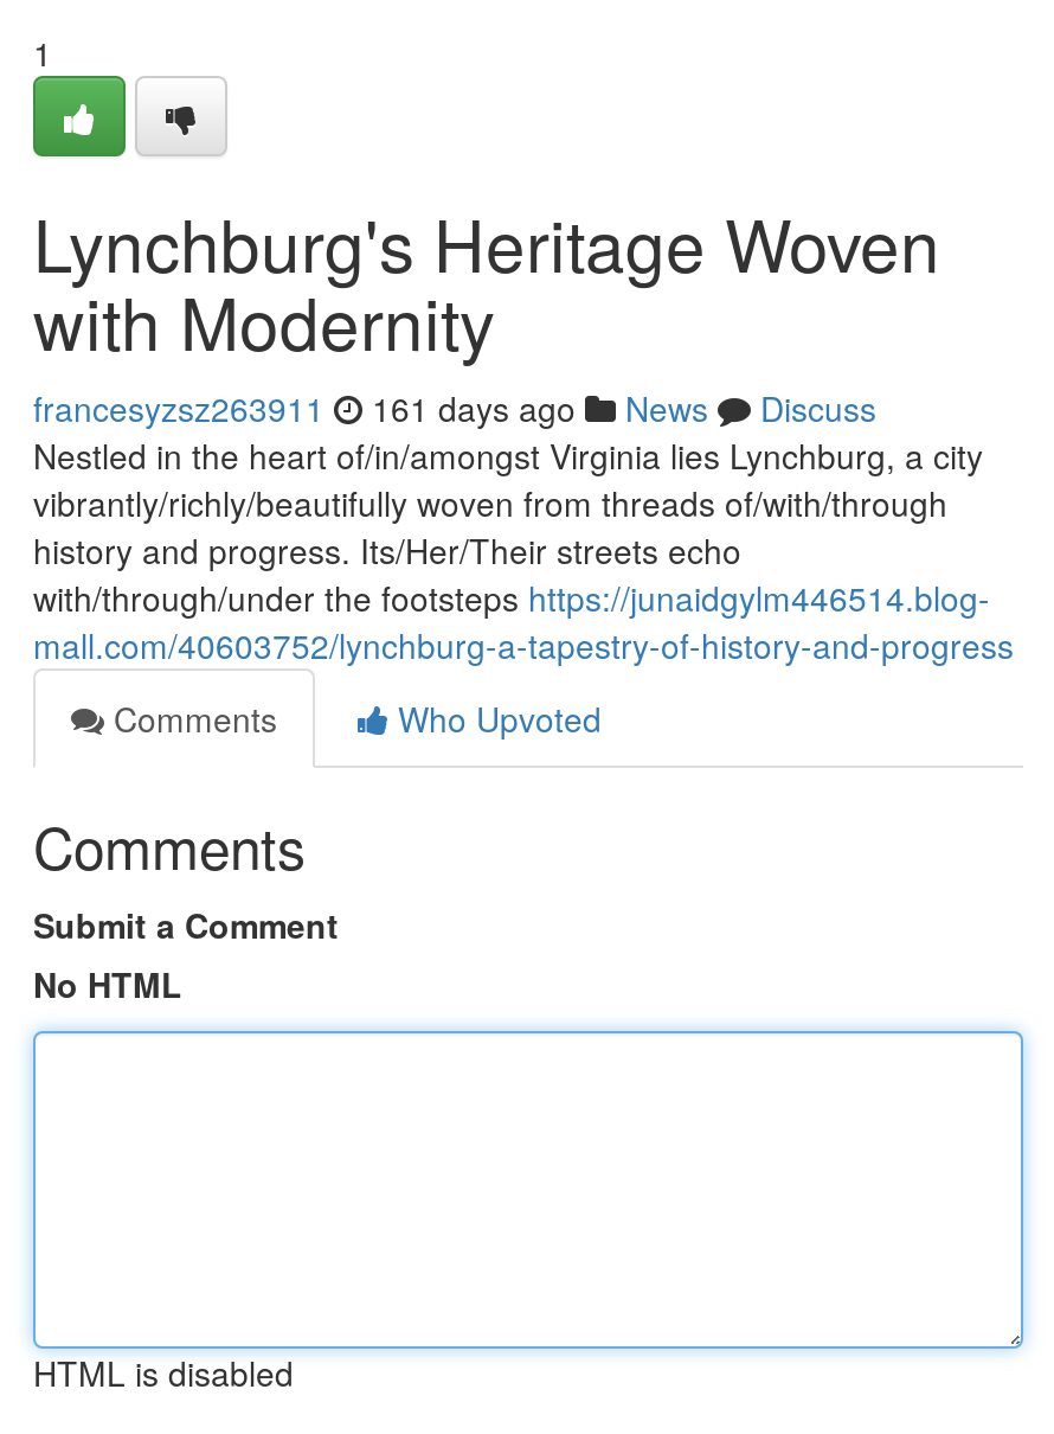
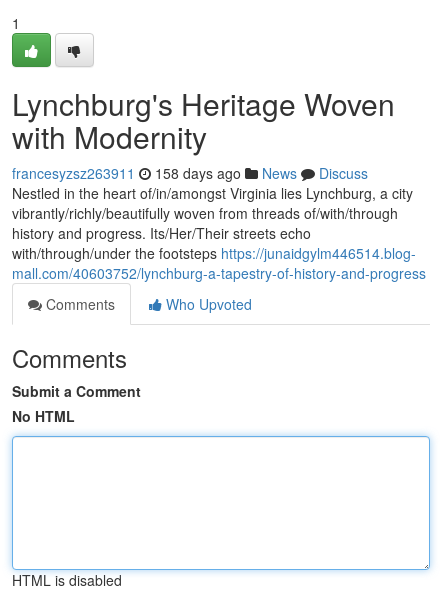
- francesyzsz263911 161 days ago News Discuss
+ francesyzsz263911 158 days ago News Discuss
